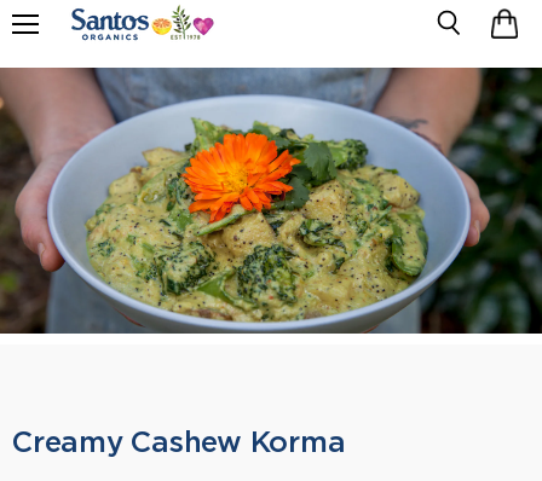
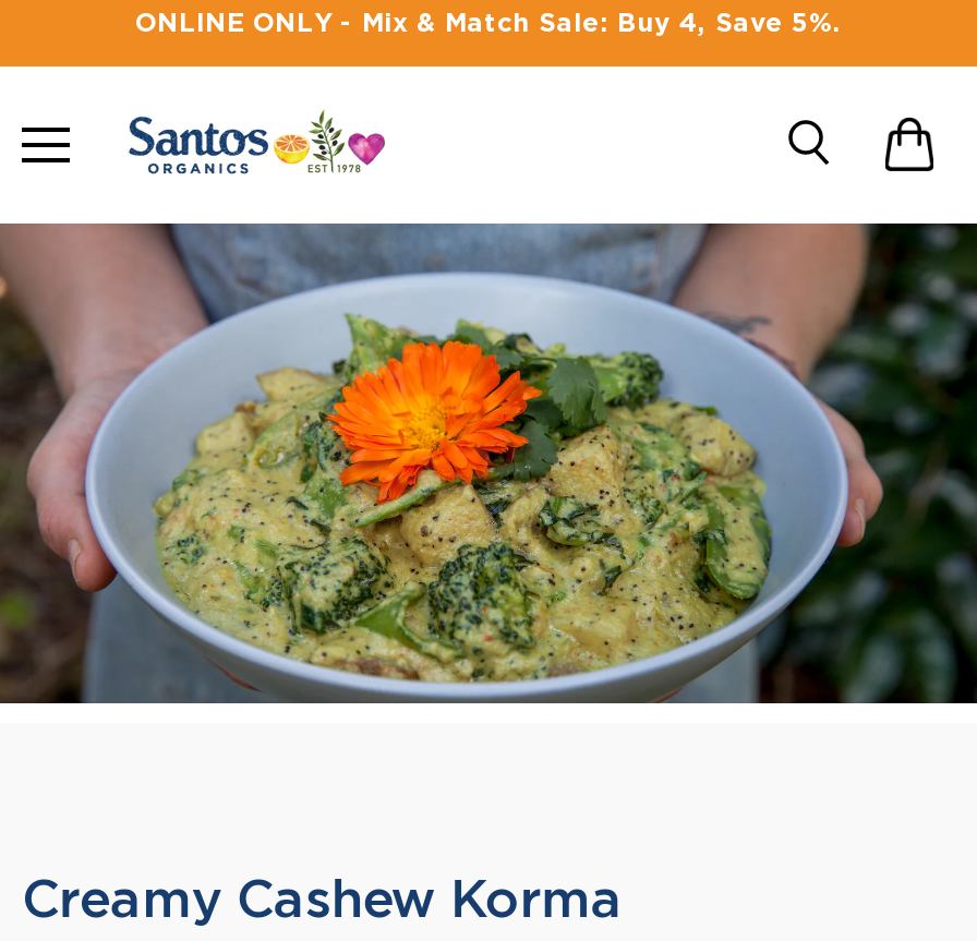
+ ONLINE ONLY - Mix & Match Sale: Buy 4, Save 5%.
